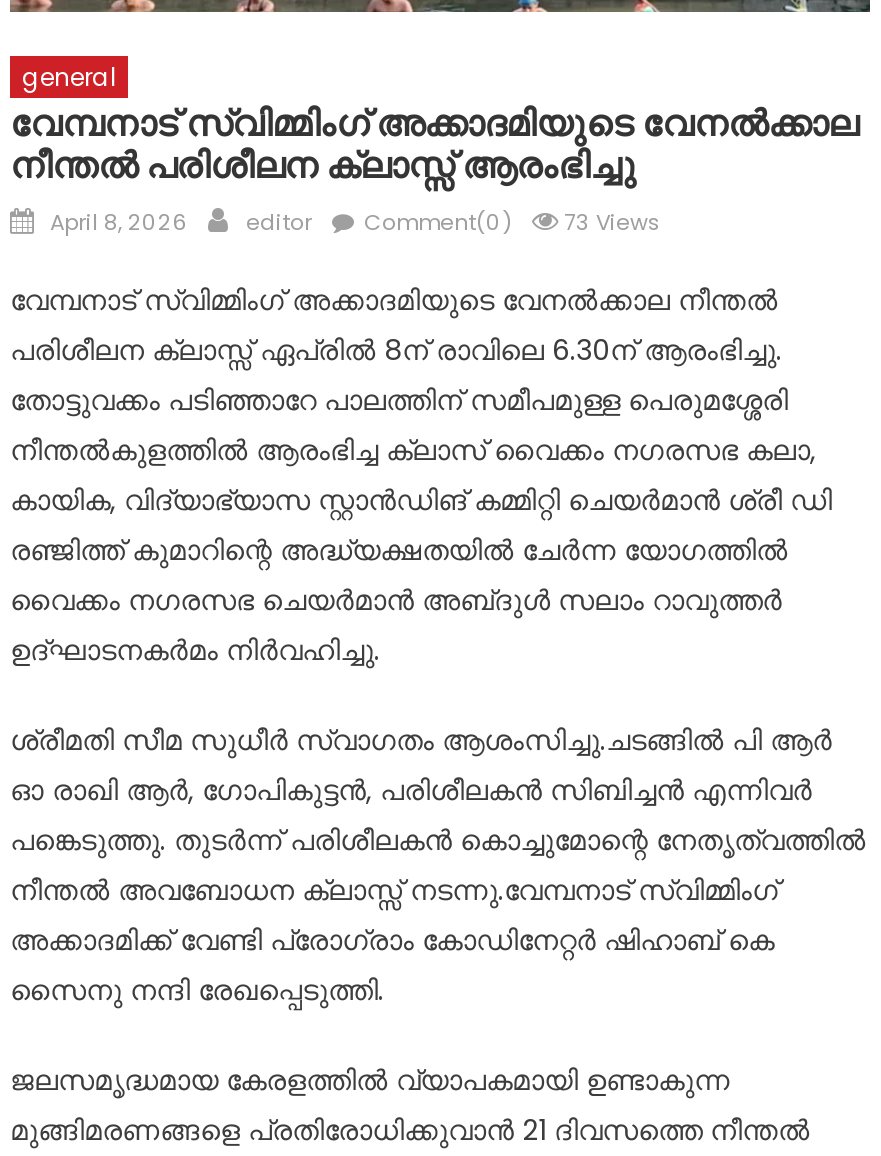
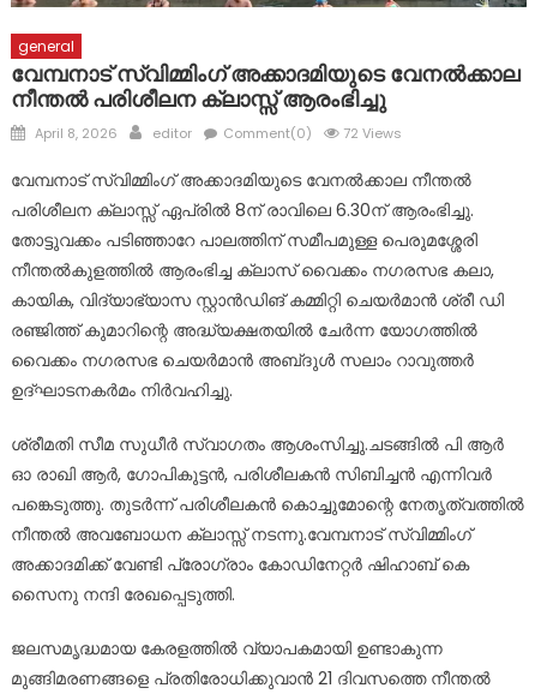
- 73 Views
+ 72 Views
